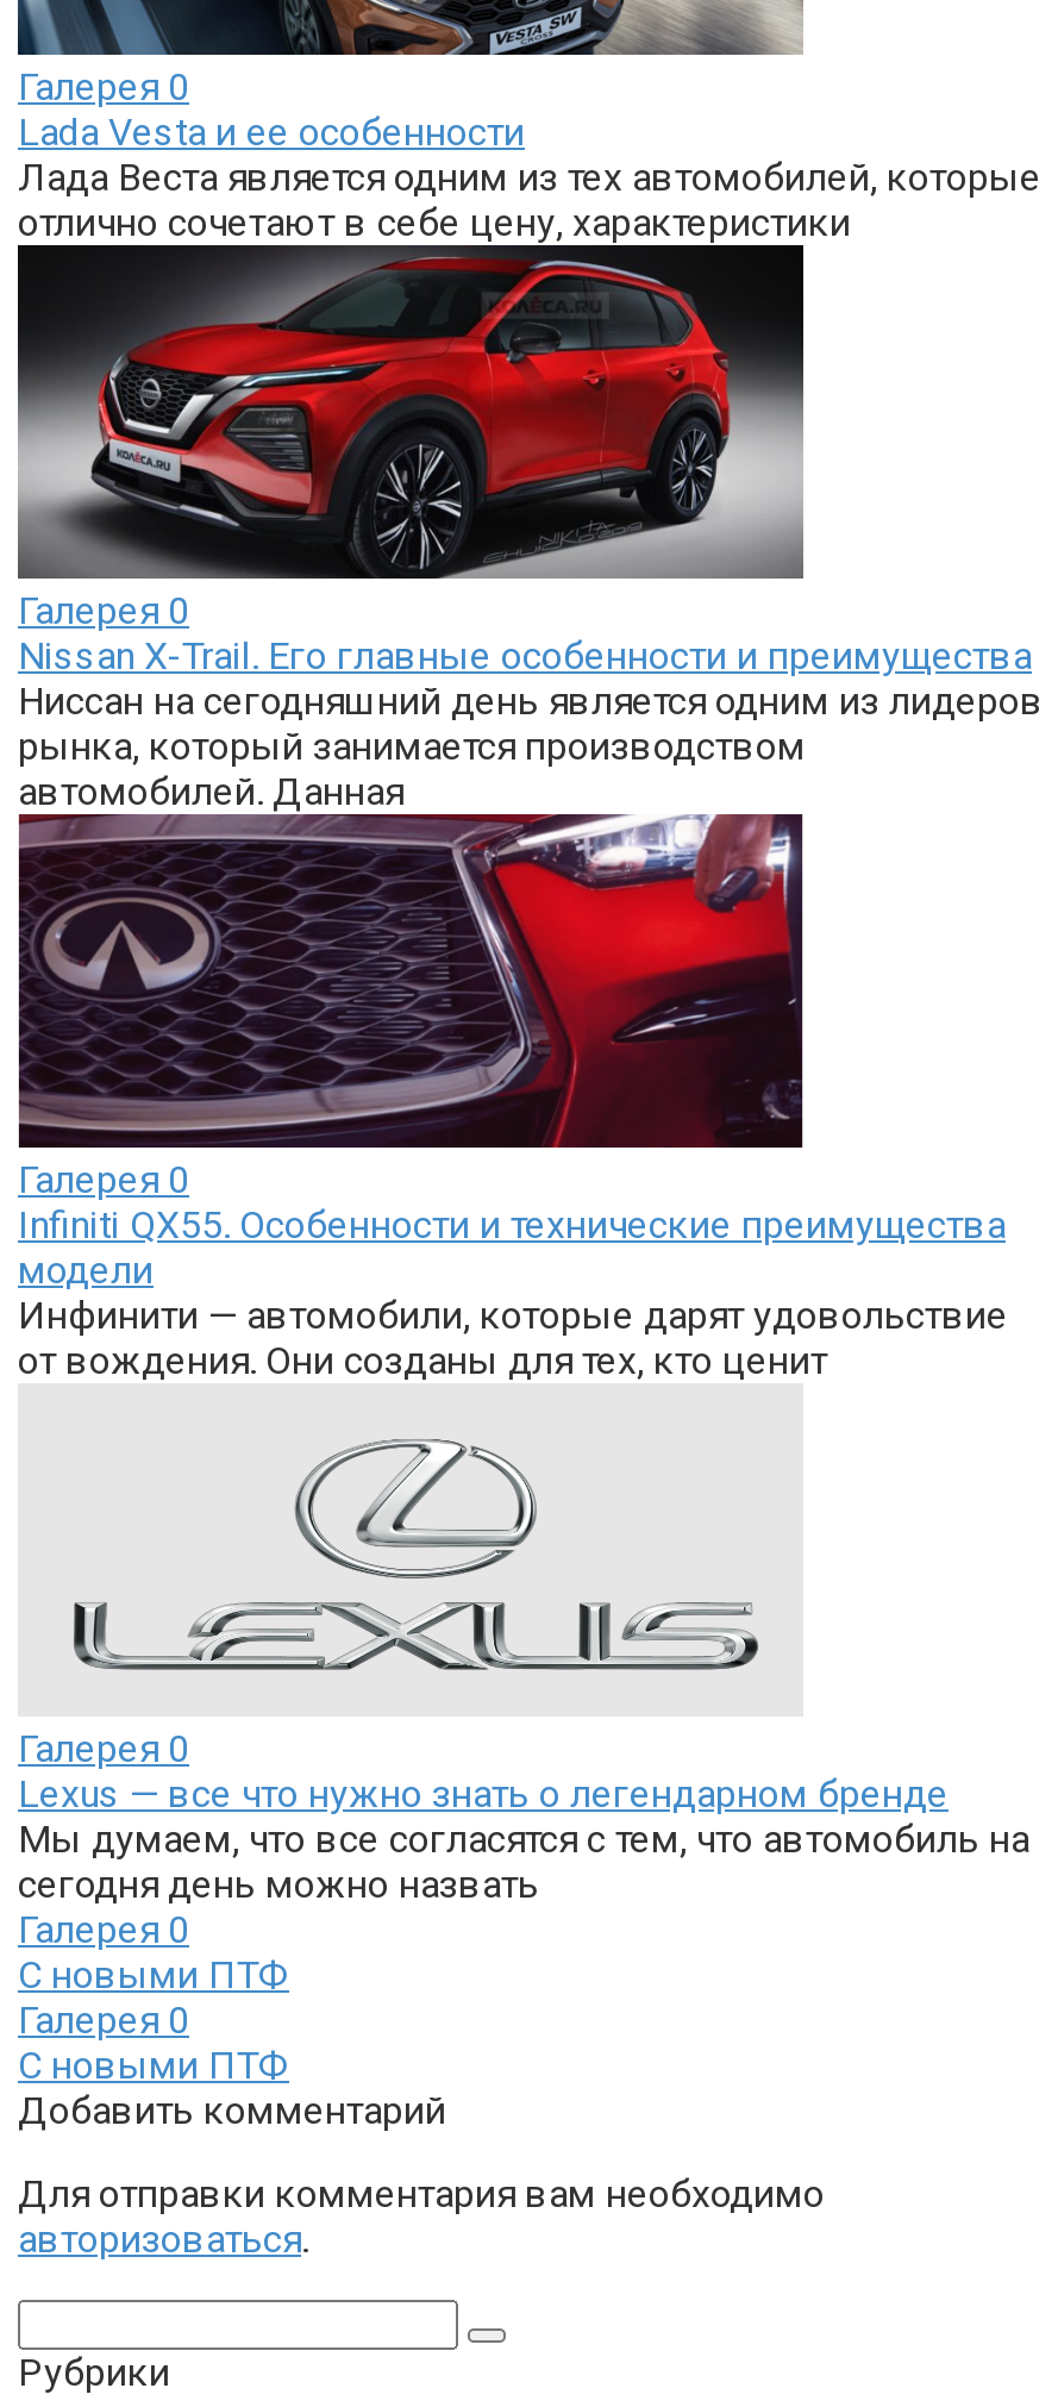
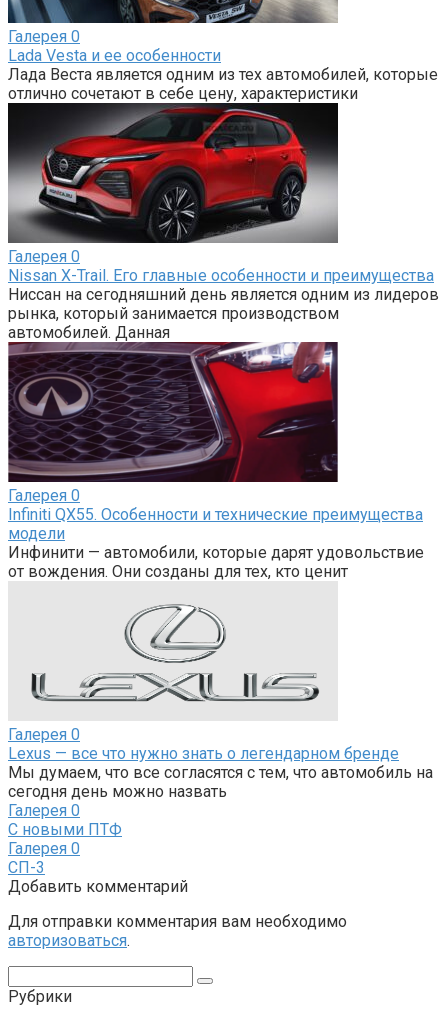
- С новыми ПТФ
+ СП-3
